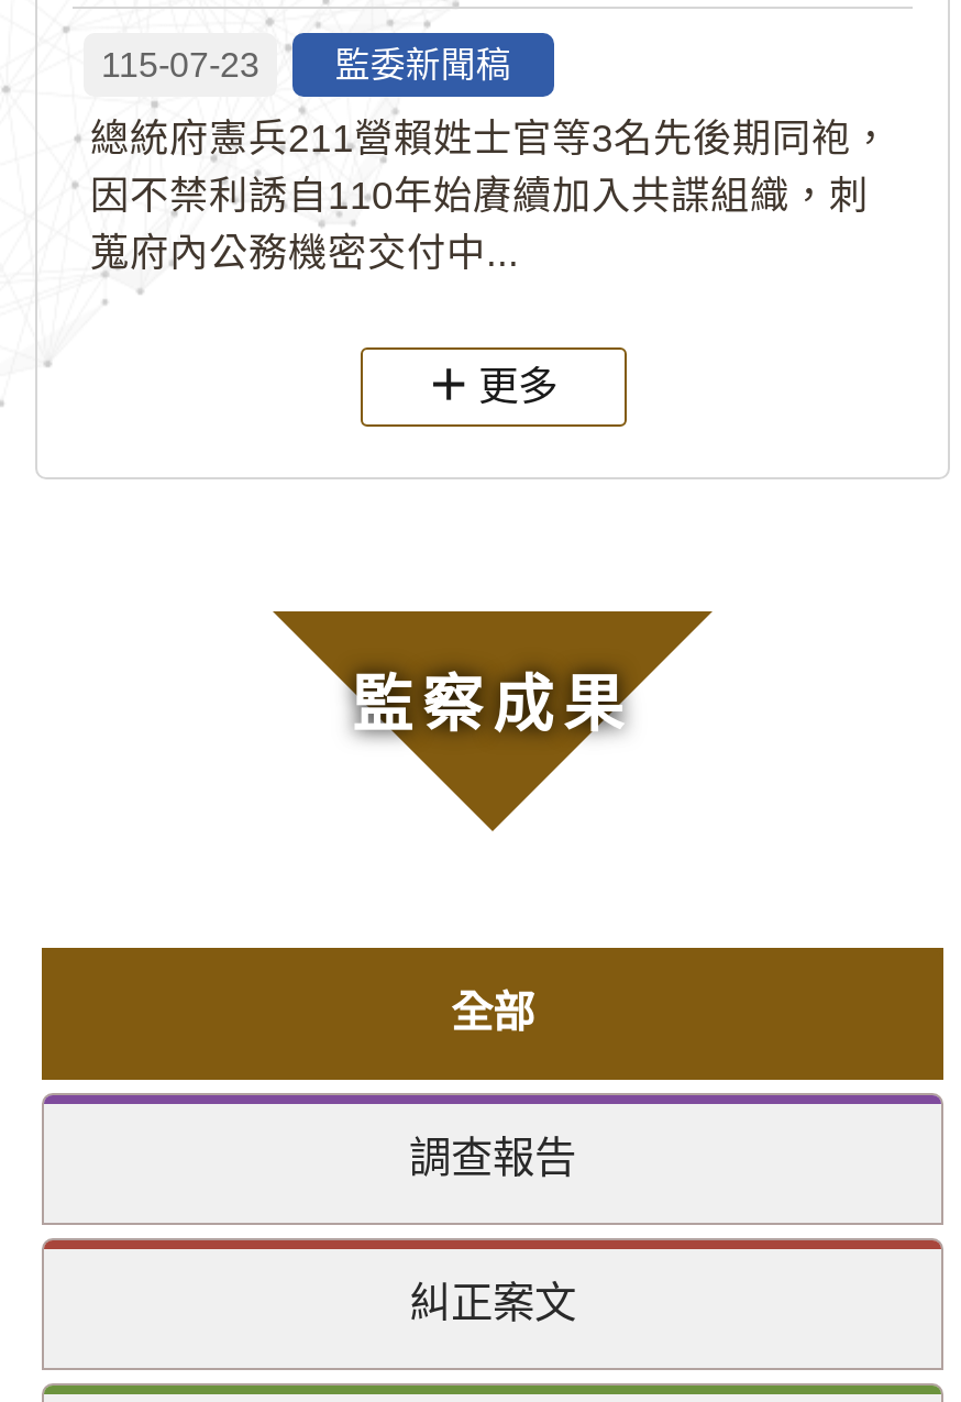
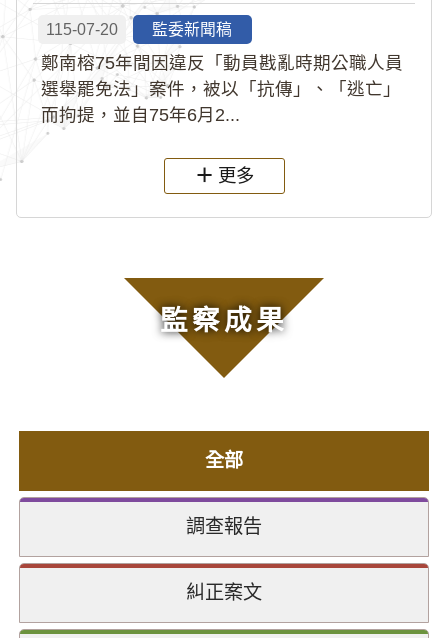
- 115-07-23
+ 115-07-20

- 總統府憲兵211營賴姓士官等3名先後期同袍，
- 因不禁利誘自110年始賡續加入共諜組織，刺
- 蒐府內公務機密交付中...
+ 鄭南榕75年間因違反「動員戡亂時期公職人員
+ 選舉罷免法」案件，被以「抗傳」、「逃亡」
+ 而拘提，並自75年6月2...
